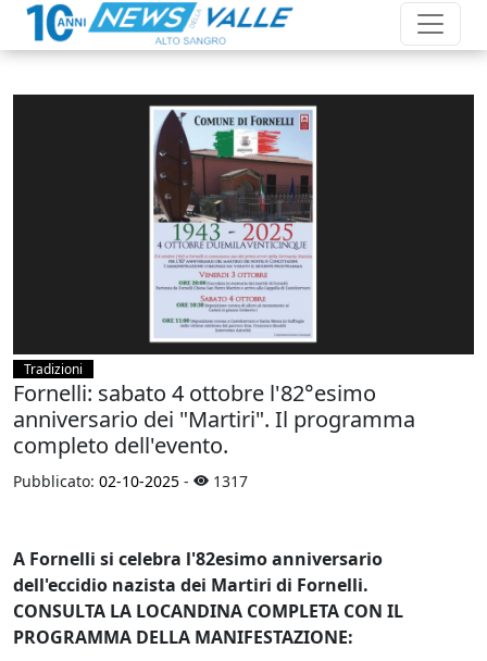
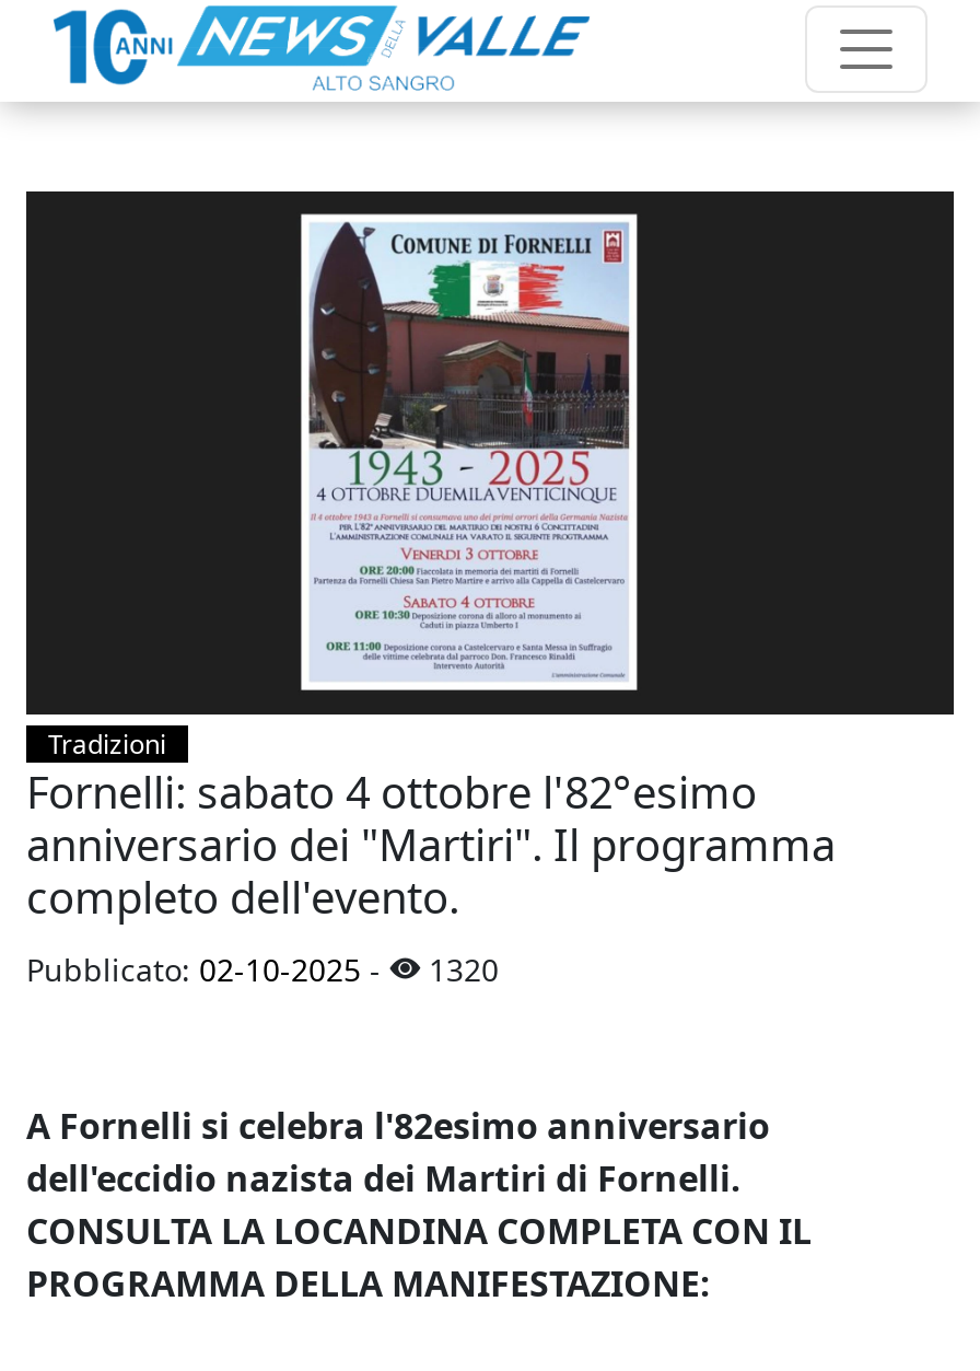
- Pubblicato: 02-10-2025 - 1317
+ Pubblicato: 02-10-2025 - 1320
